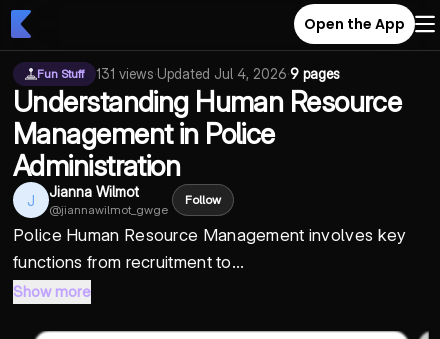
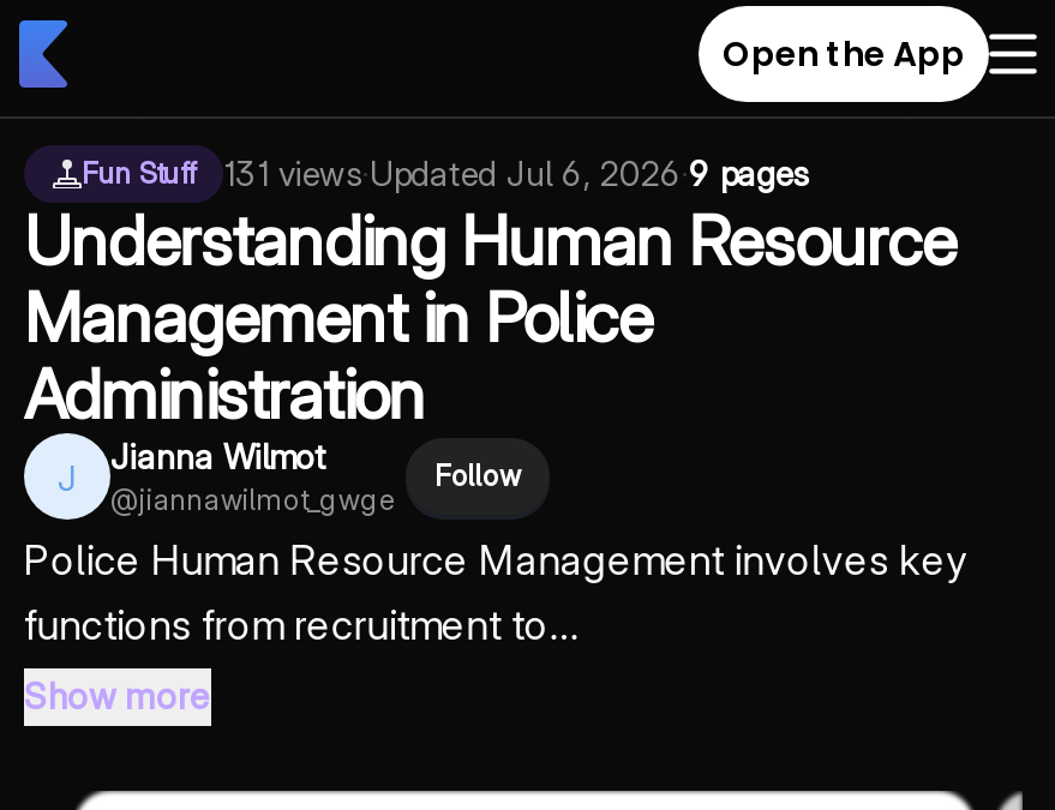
- 131 views · Updated Jul 4, 2026 · 9 pages
+ 131 views · Updated Jul 6, 2026 · 9 pages
